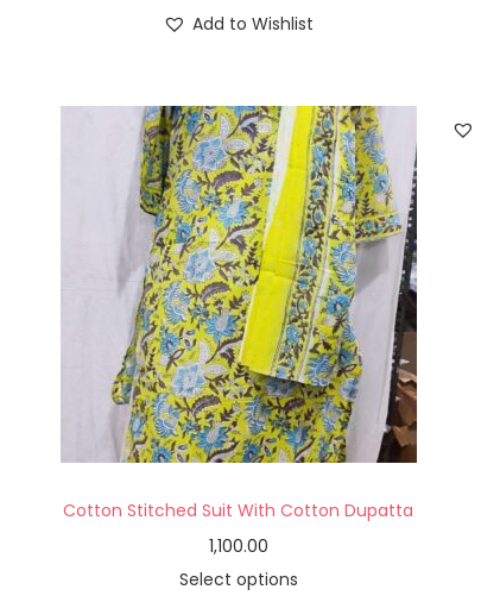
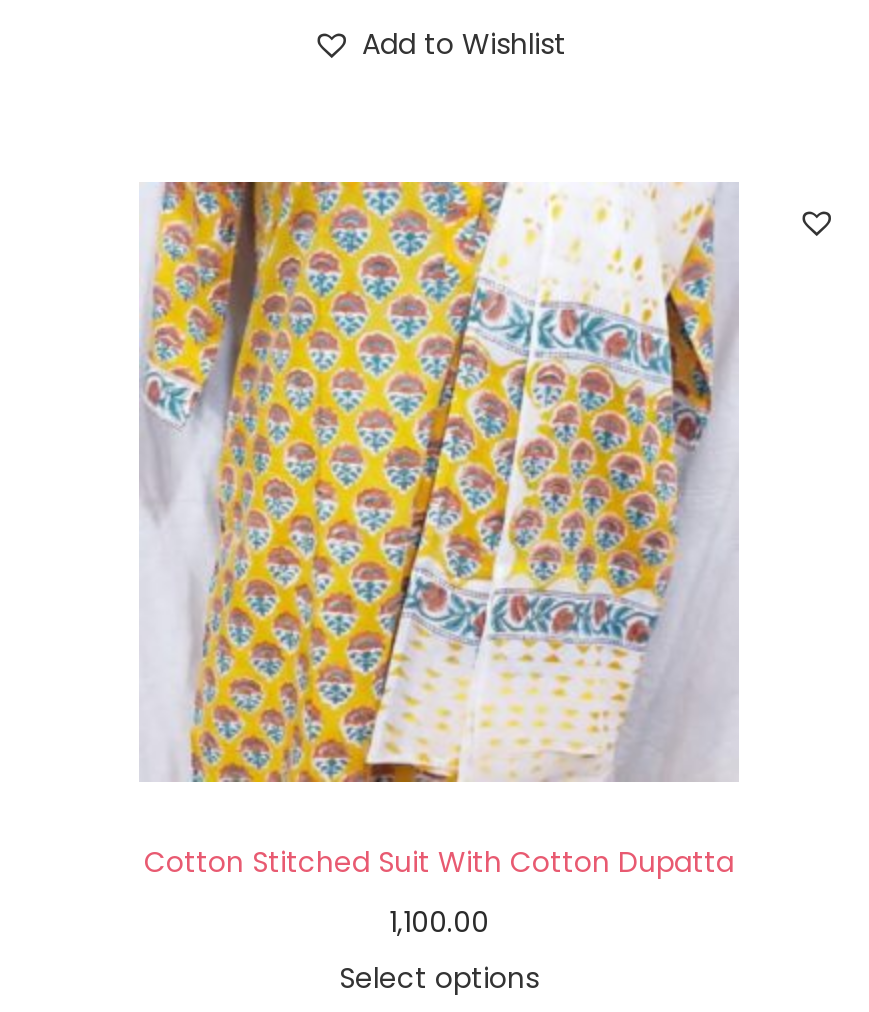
- [image]
+ [image]
